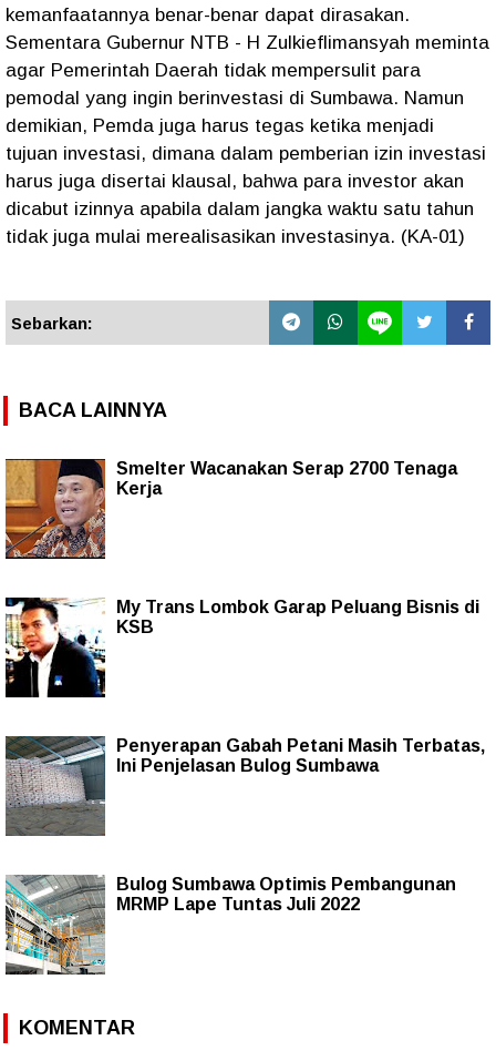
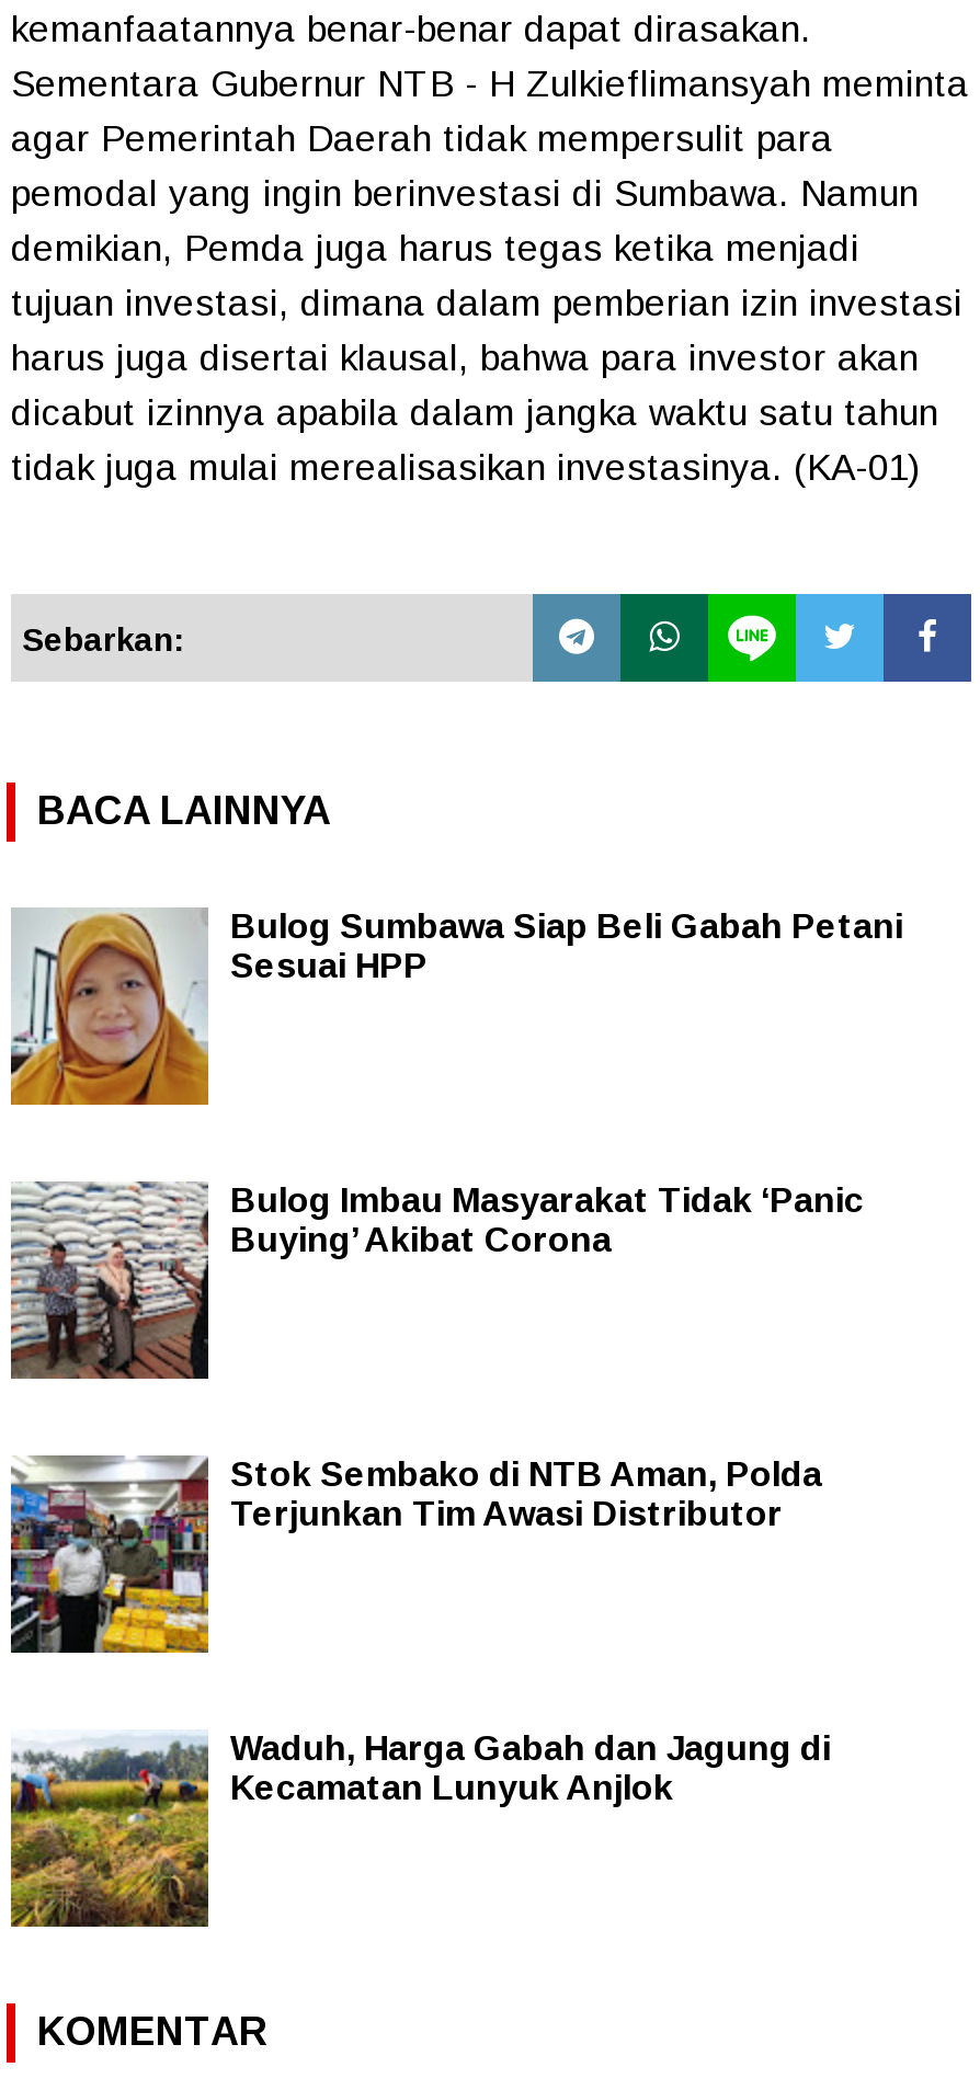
- [image]
- Smelter Wacanakan Serap 2700 Tenaga
- Kerja
+ [image]
+ Bulog Sumbawa Siap Beli Gabah Petani
+ Sesuai HPP

- [image]
- My Trans Lombok Garap Peluang Bisnis di
- KSB
+ [image]
+ Bulog Imbau Masyarakat Tidak ‘Panic
+ Buying’ Akibat Corona

- [image]
- Penyerapan Gabah Petani Masih Terbatas,
- Ini Penjelasan Bulog Sumbawa
+ [image]
+ Stok Sembako di NTB Aman, Polda
+ Terjunkan Tim Awasi Distributor

- [image]
- Bulog Sumbawa Optimis Pembangunan
- MRMP Lape Tuntas Juli 2022
+ [image]
+ Waduh, Harga Gabah dan Jagung di
+ Kecamatan Lunyuk Anjlok
